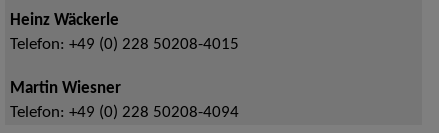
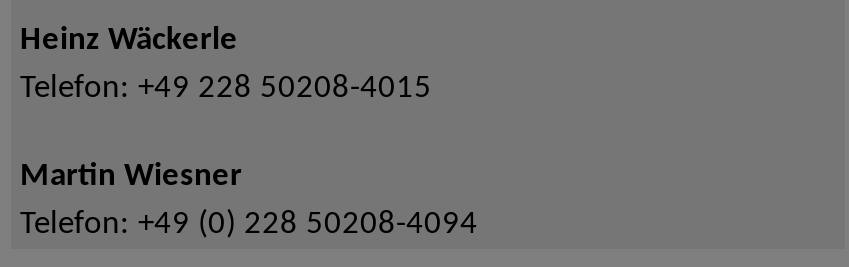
- Telefon: +49 (0) 228 50208-4015
+ Telefon: +49 228 50208-4015
